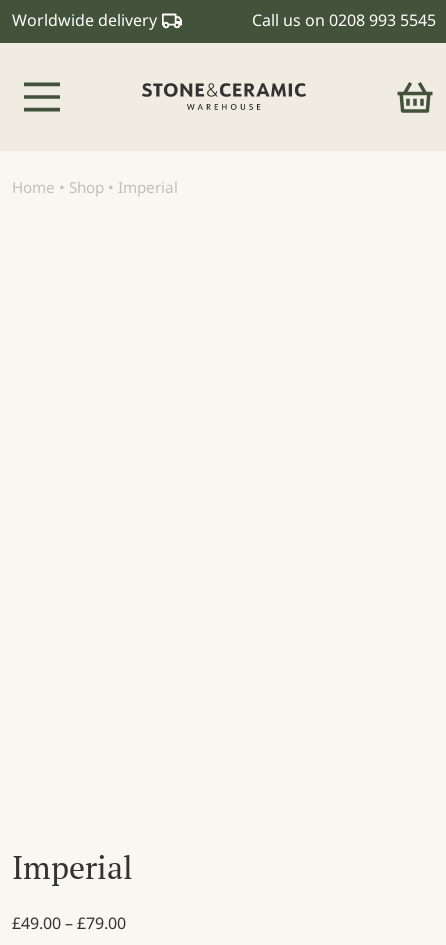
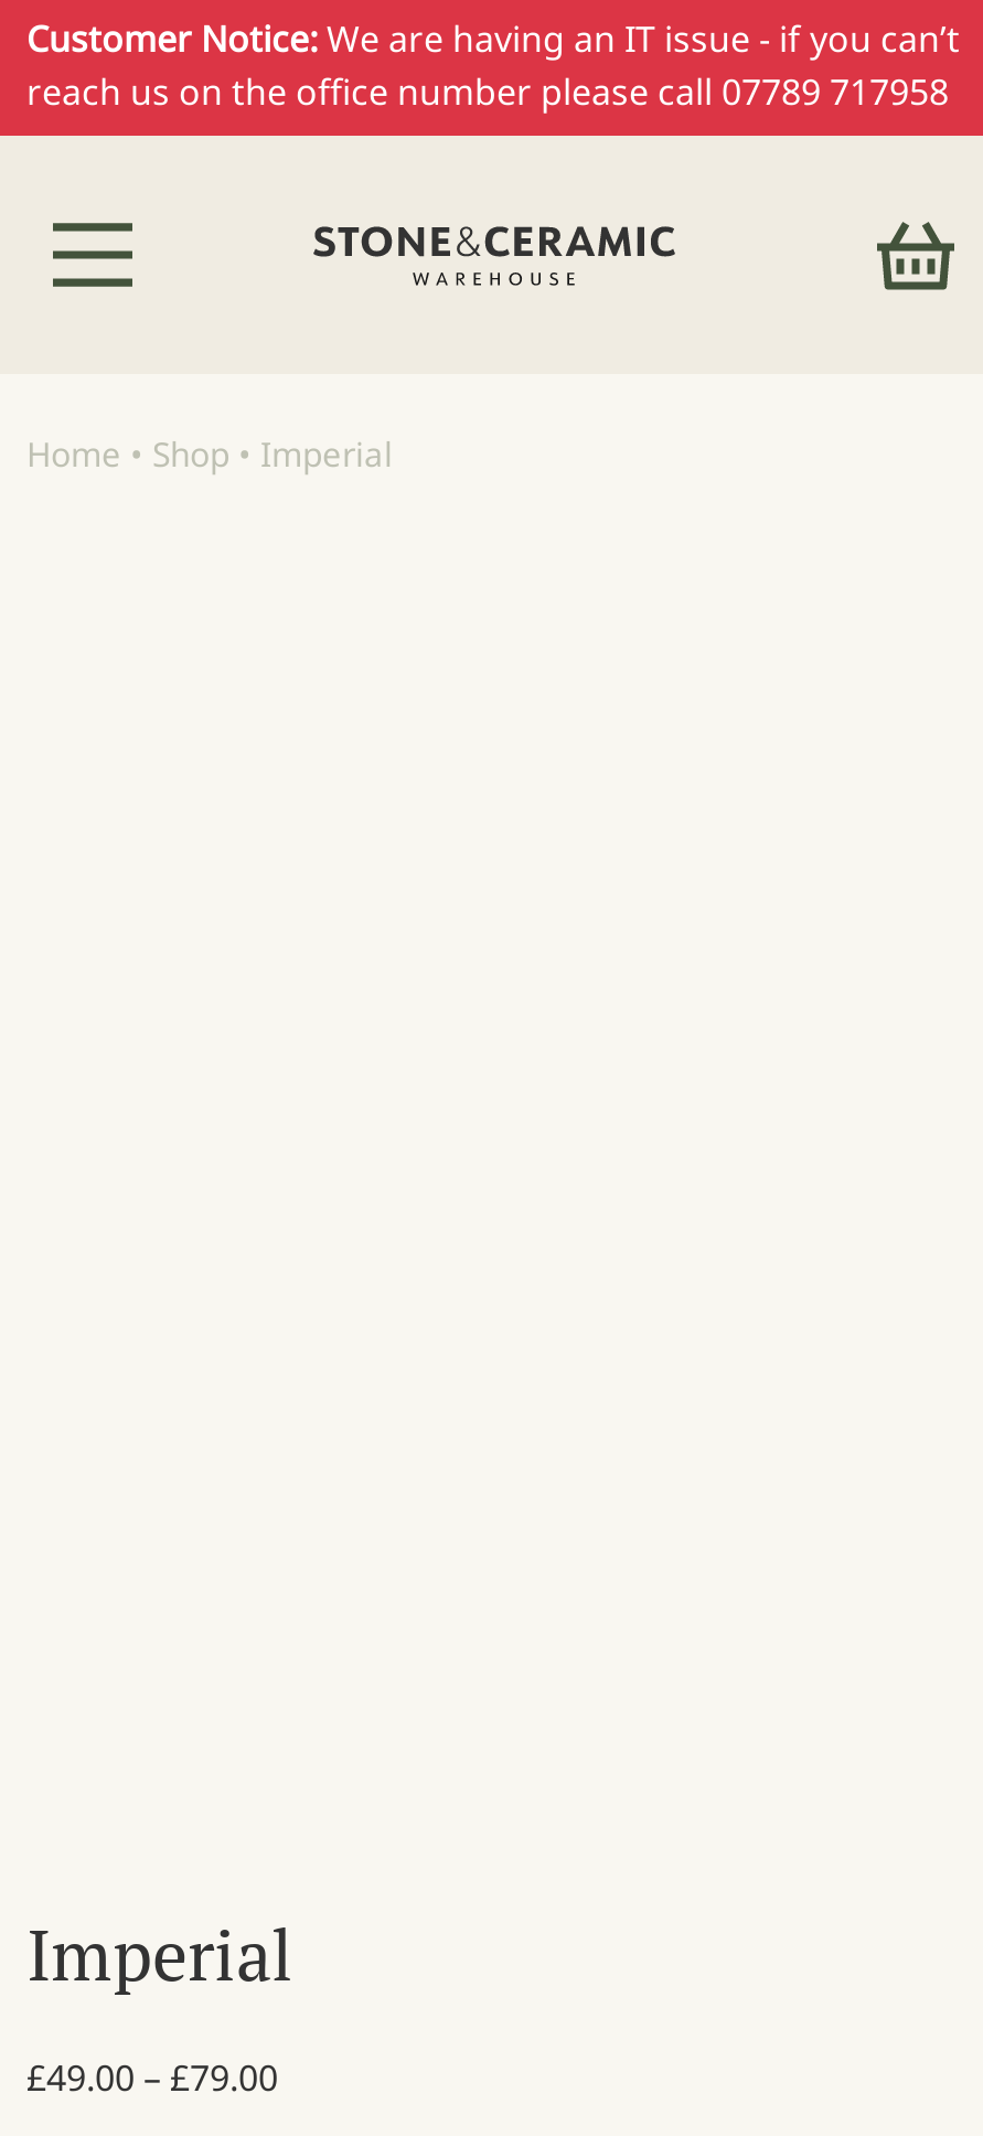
- Worldwide delivery
- Call us on 0208 993 5545
+ Customer Notice: We are having an IT issue - if you can’t
+ reach us on the office number please call 07789 717958
